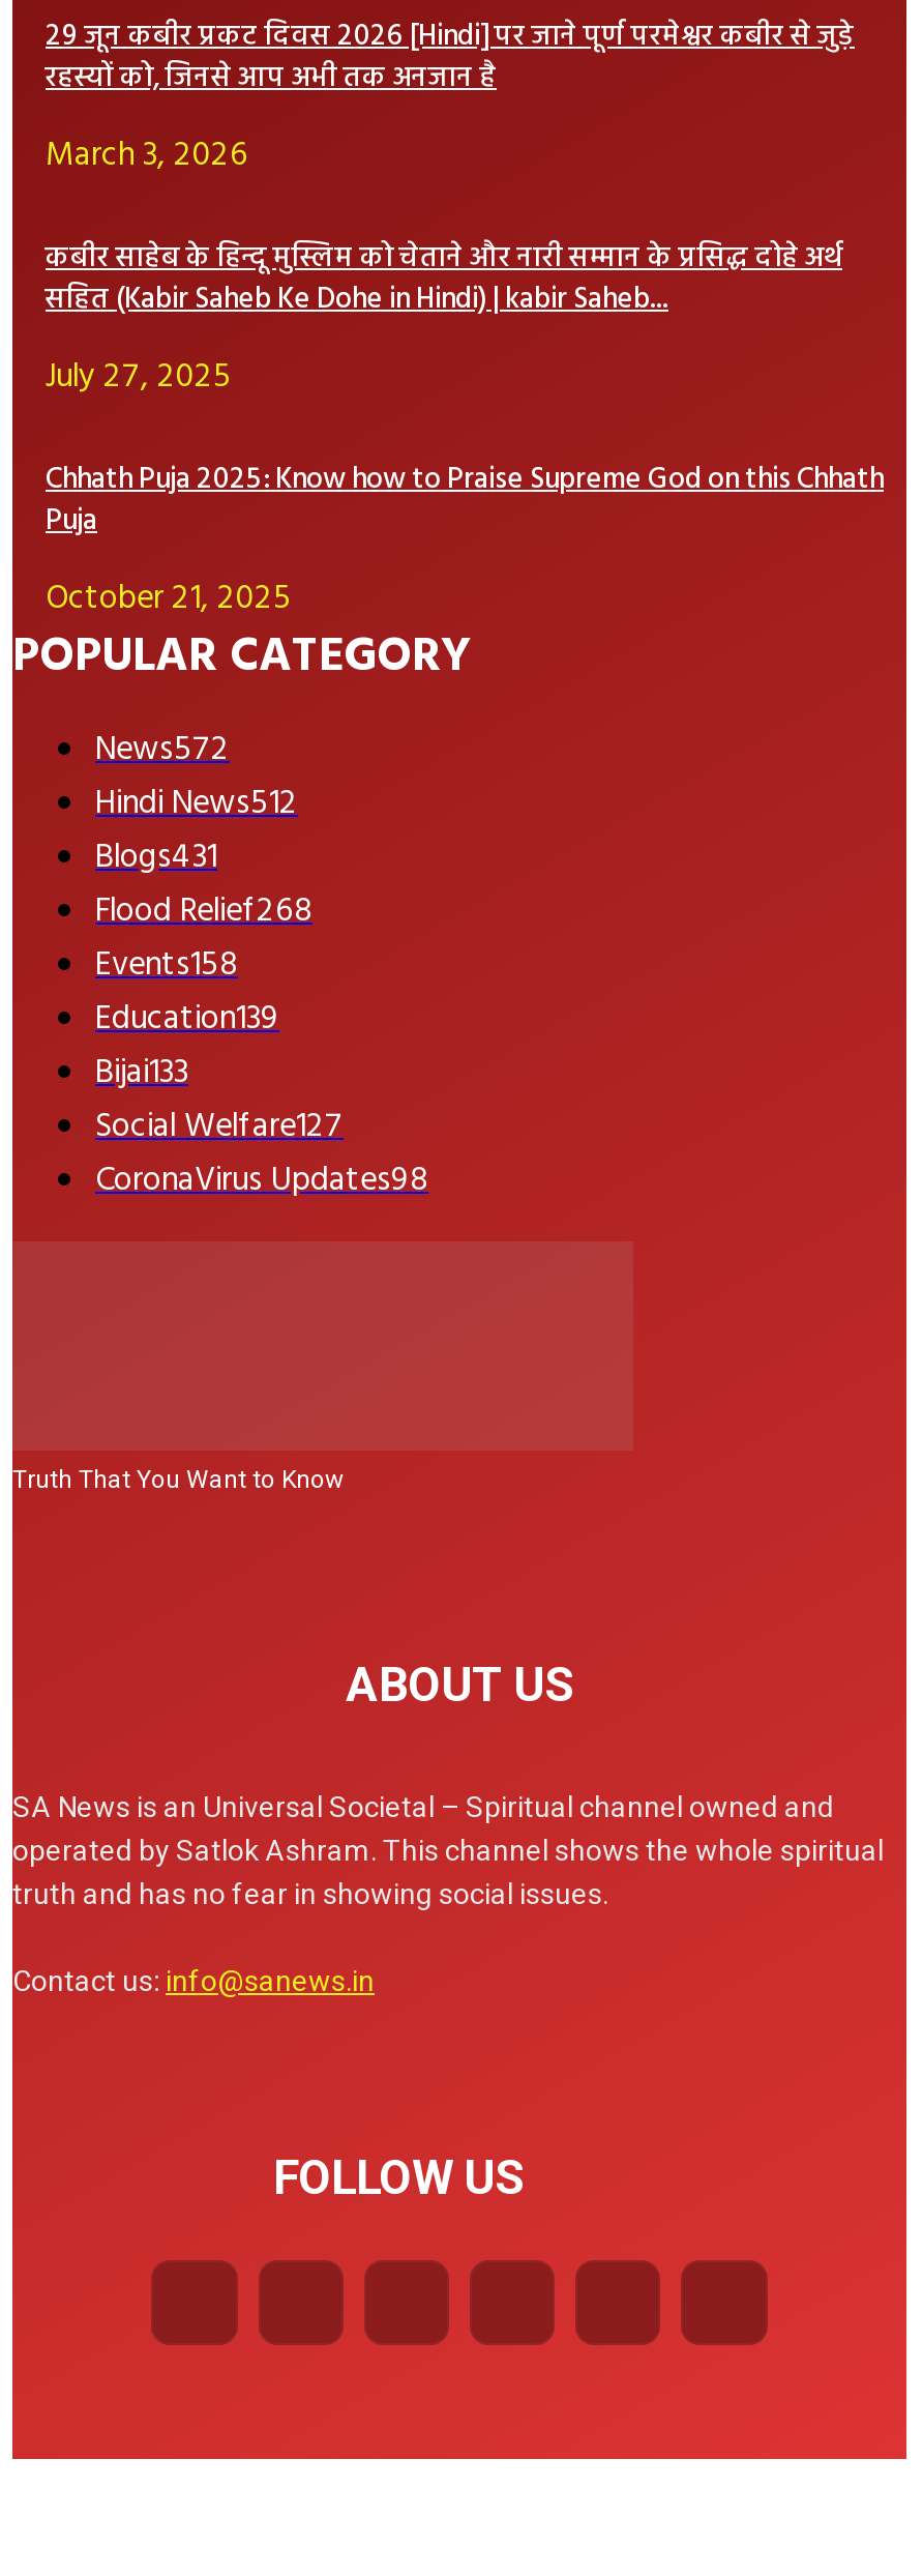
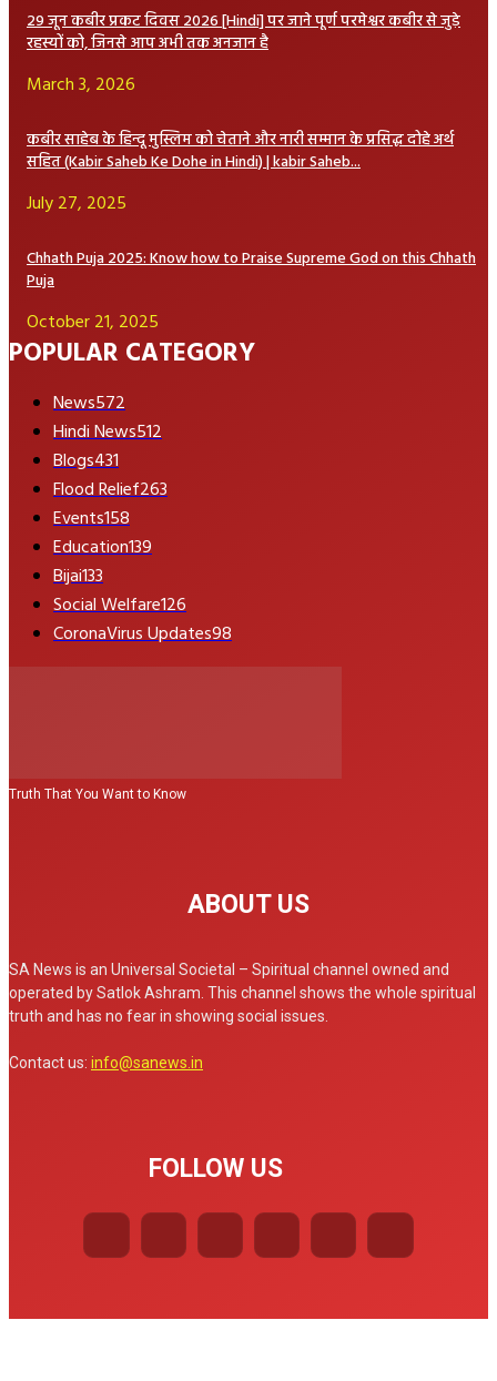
- Flood Relief268
+ Flood Relief263

- Social Welfare127
+ Social Welfare126
